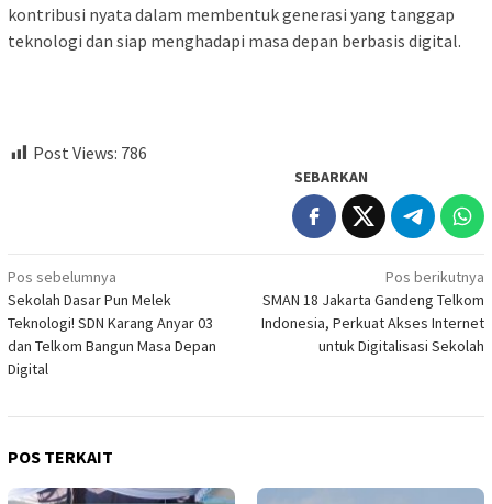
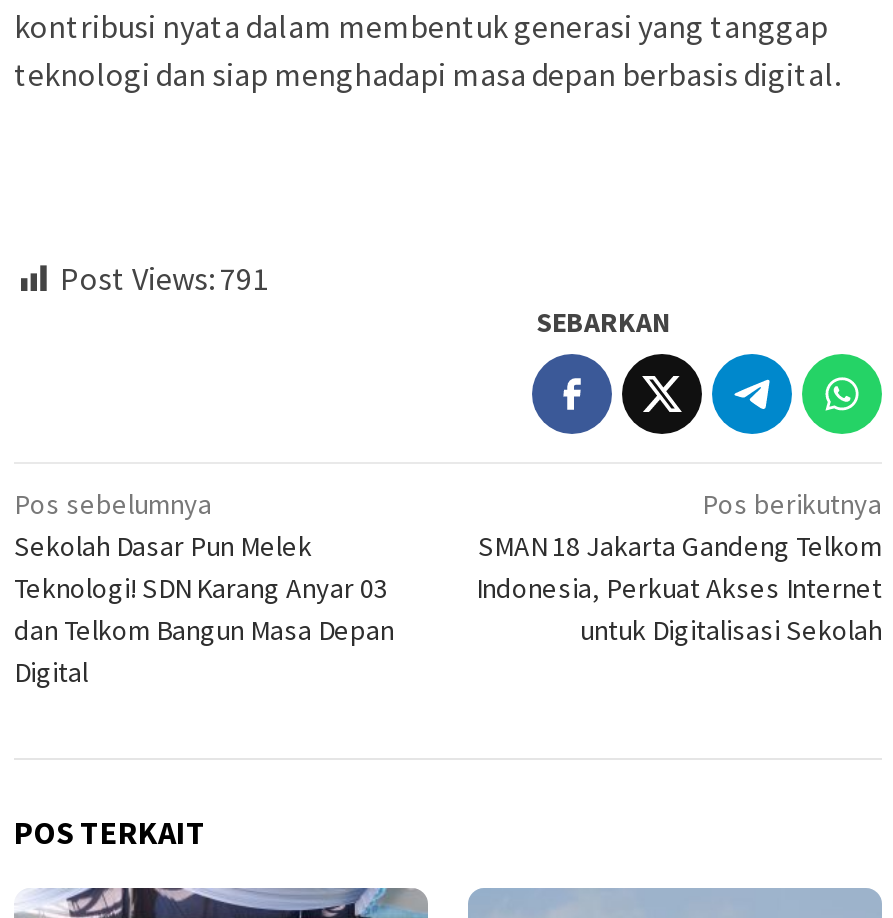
- Post Views: 786
+ Post Views: 791
